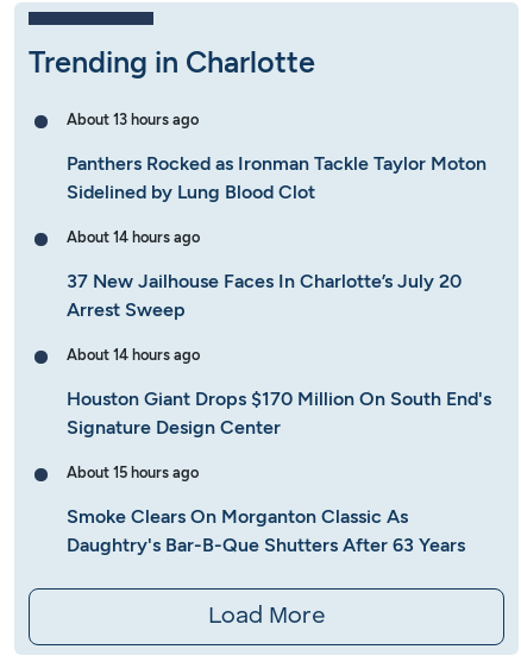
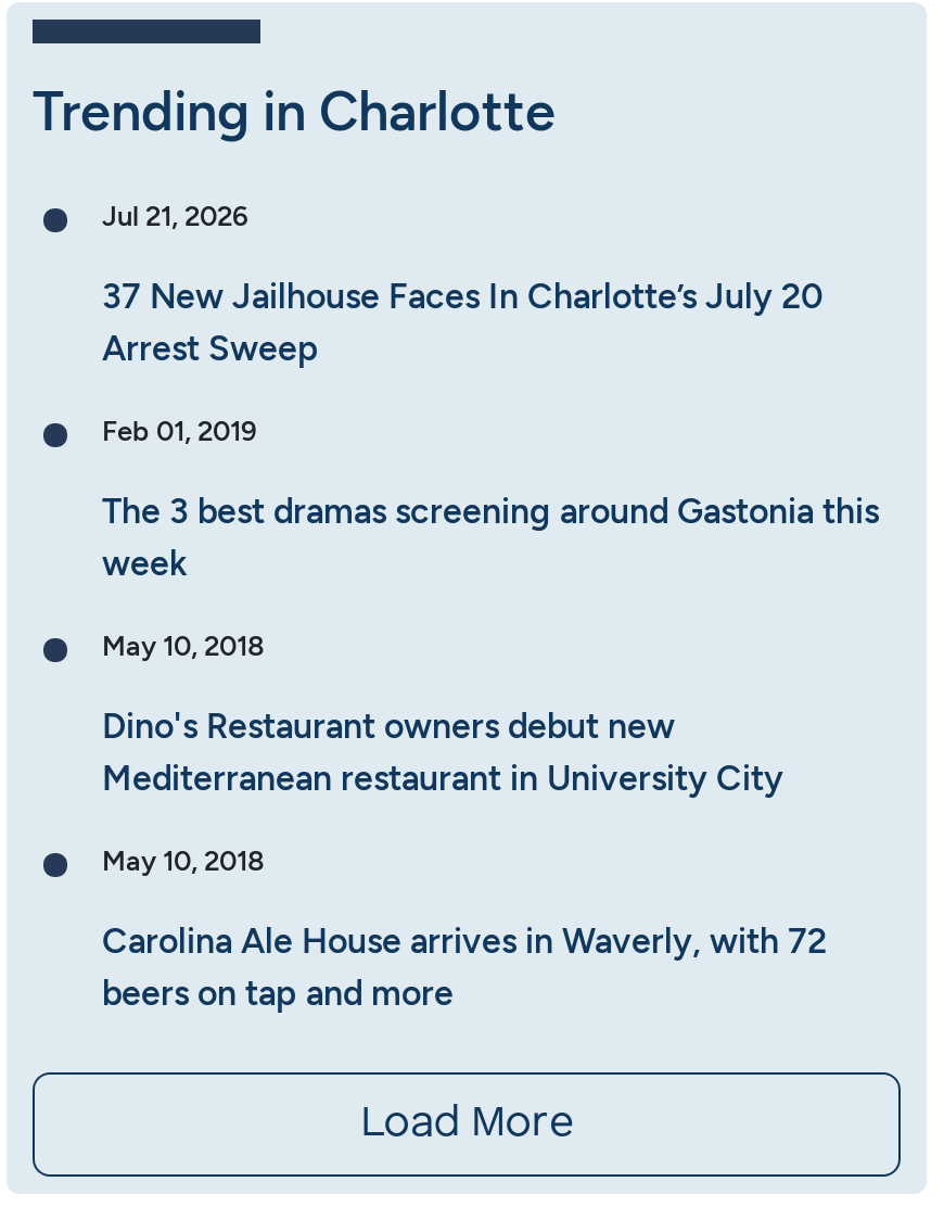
- About 13 hours ago
- Panthers Rocked as Ironman Tackle Taylor Moton
- Sidelined by Lung Blood Clot
- About 14 hours ago
+ Jul 21, 2026

moved up: 37 New Jailhouse Faces In Charlotte’s July 20 | Arrest Sweep

- About 14 hours ago
- Houston Giant Drops $170 Million On South End's
- Signature Design Center
- About 15 hours ago
- Smoke Clears On Morganton Classic As
- Daughtry's Bar-B-Que Shutters After 63 Years
+ Feb 01, 2019
+ The 3 best dramas screening around Gastonia this
+ week
+ May 10, 2018
+ Dino's Restaurant owners debut new
+ Mediterranean restaurant in University City
+ May 10, 2018
+ Carolina Ale House arrives in Waverly, with 72
+ beers on tap and more
